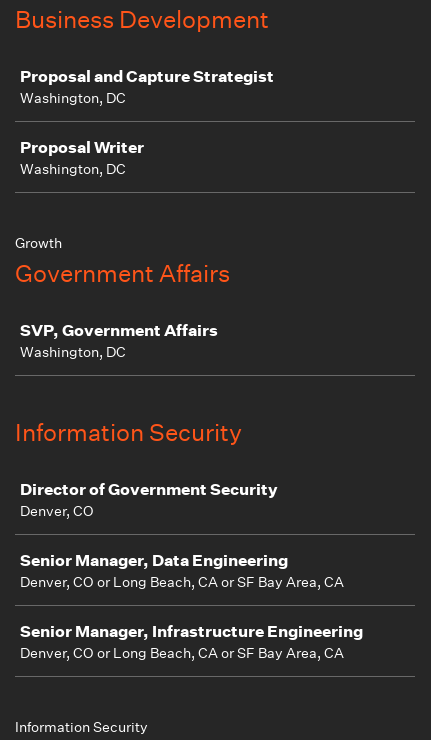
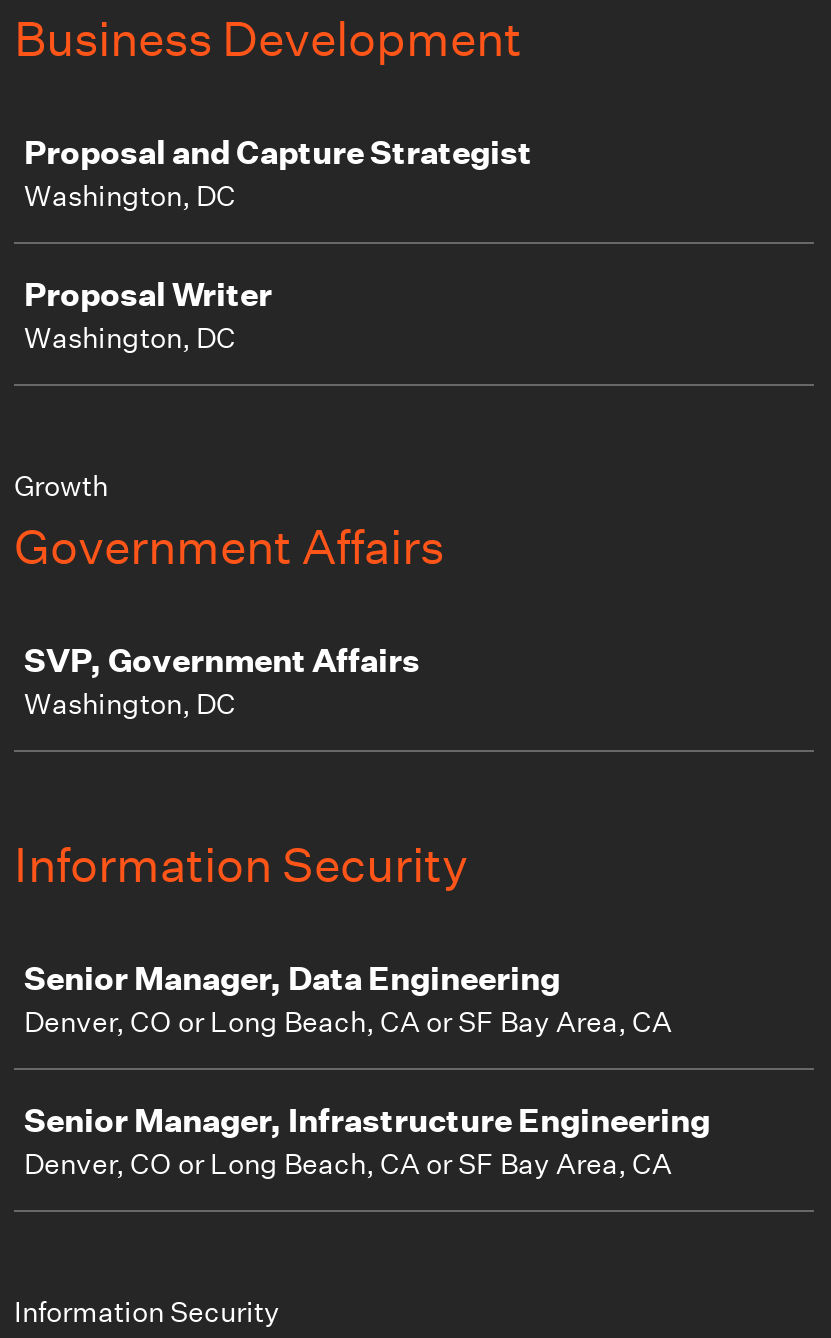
- Director of Government Security
- Denver, CO
